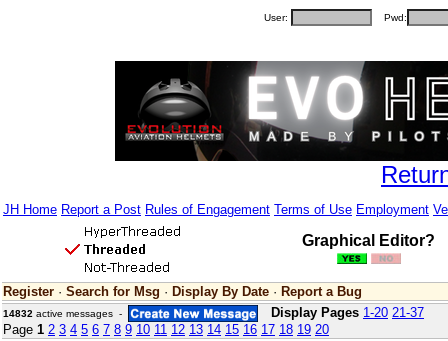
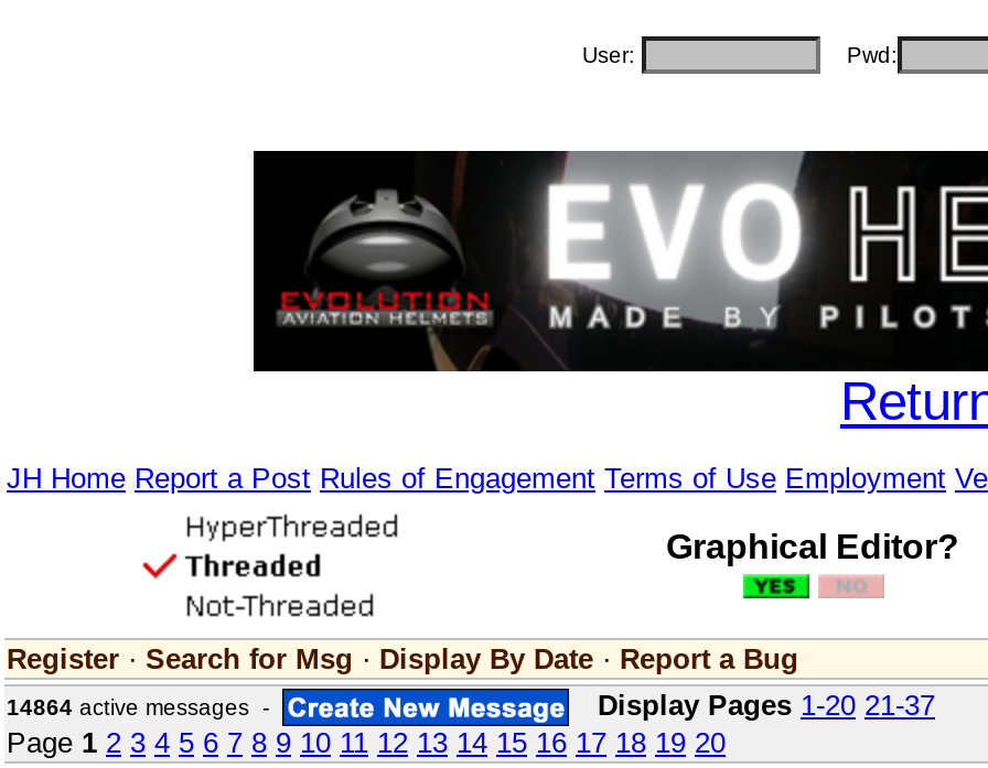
- 14832 active messages -
+ 14864 active messages -
